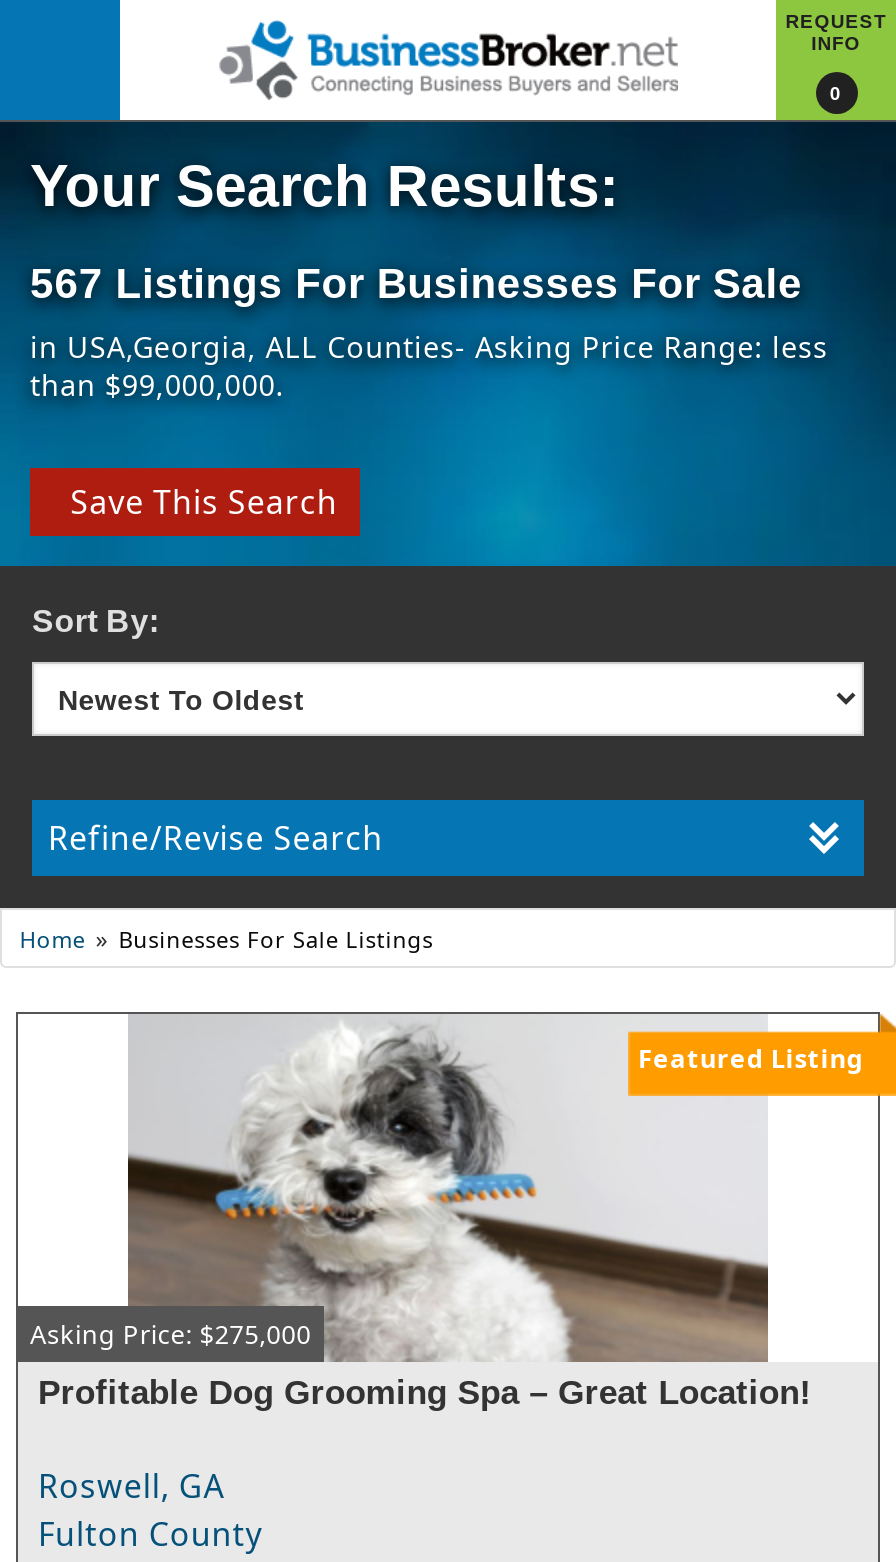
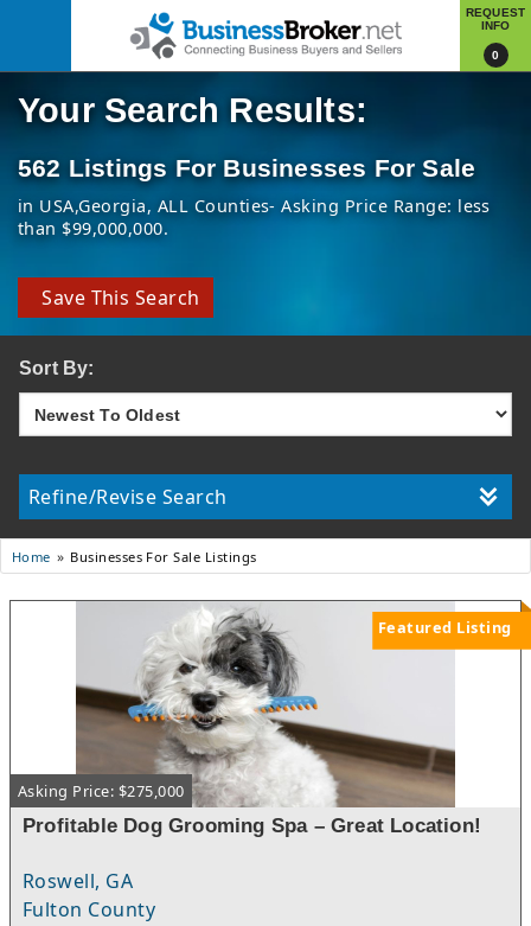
- 567 Listings For Businesses For Sale
+ 562 Listings For Businesses For Sale
